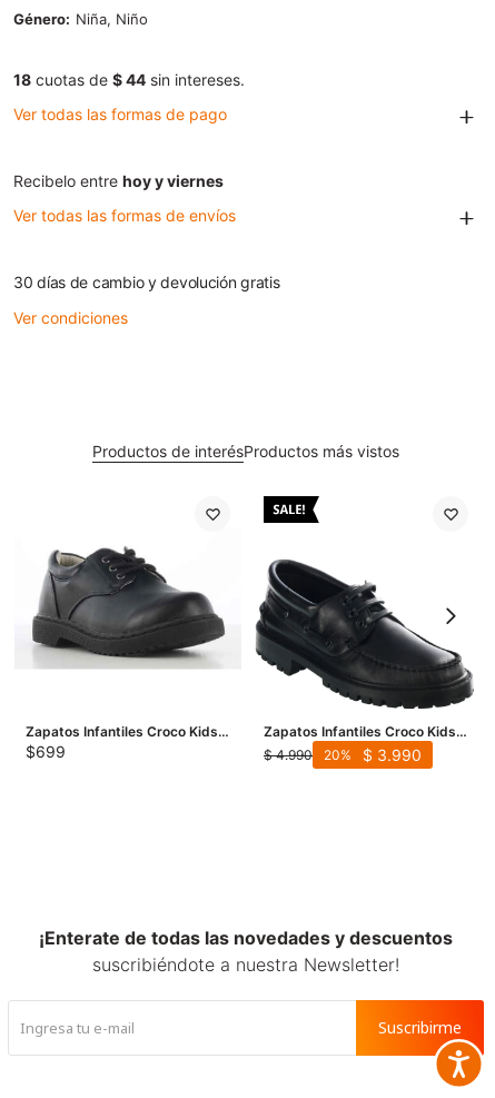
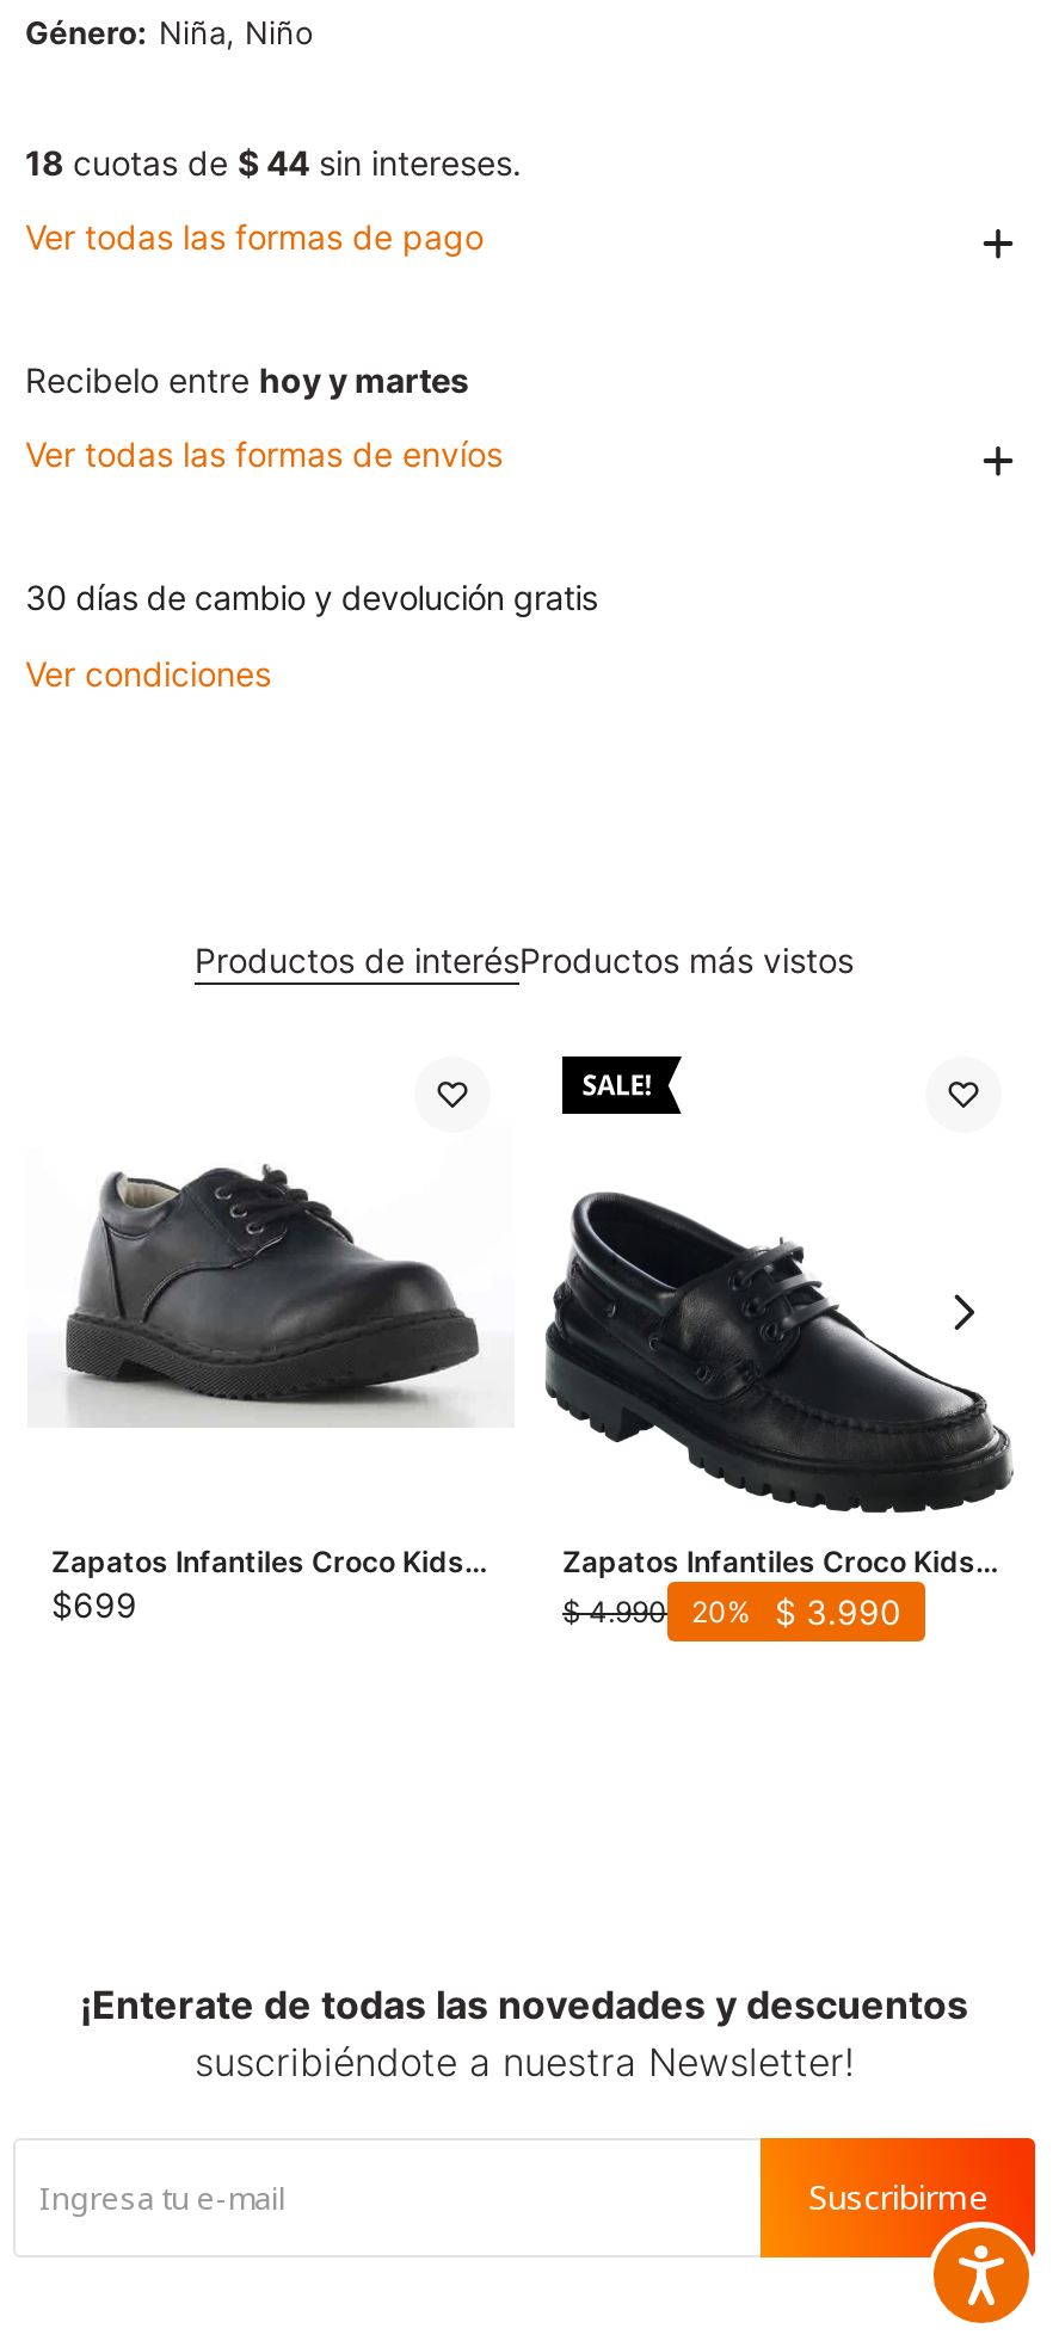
- Recibelo entre hoy y viernes
+ Recibelo entre hoy y martes
